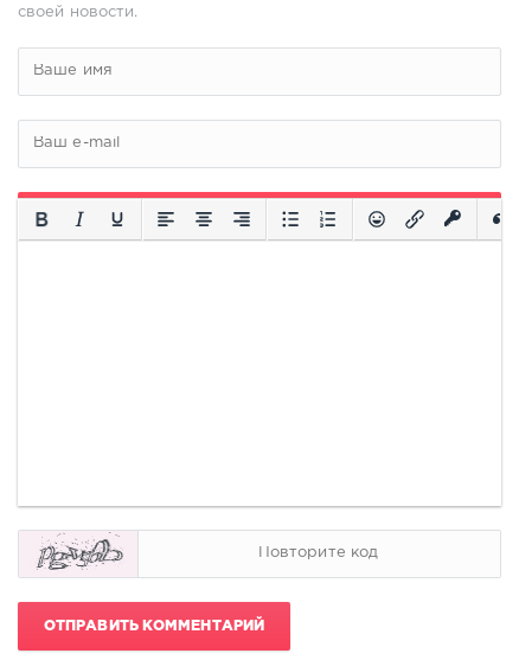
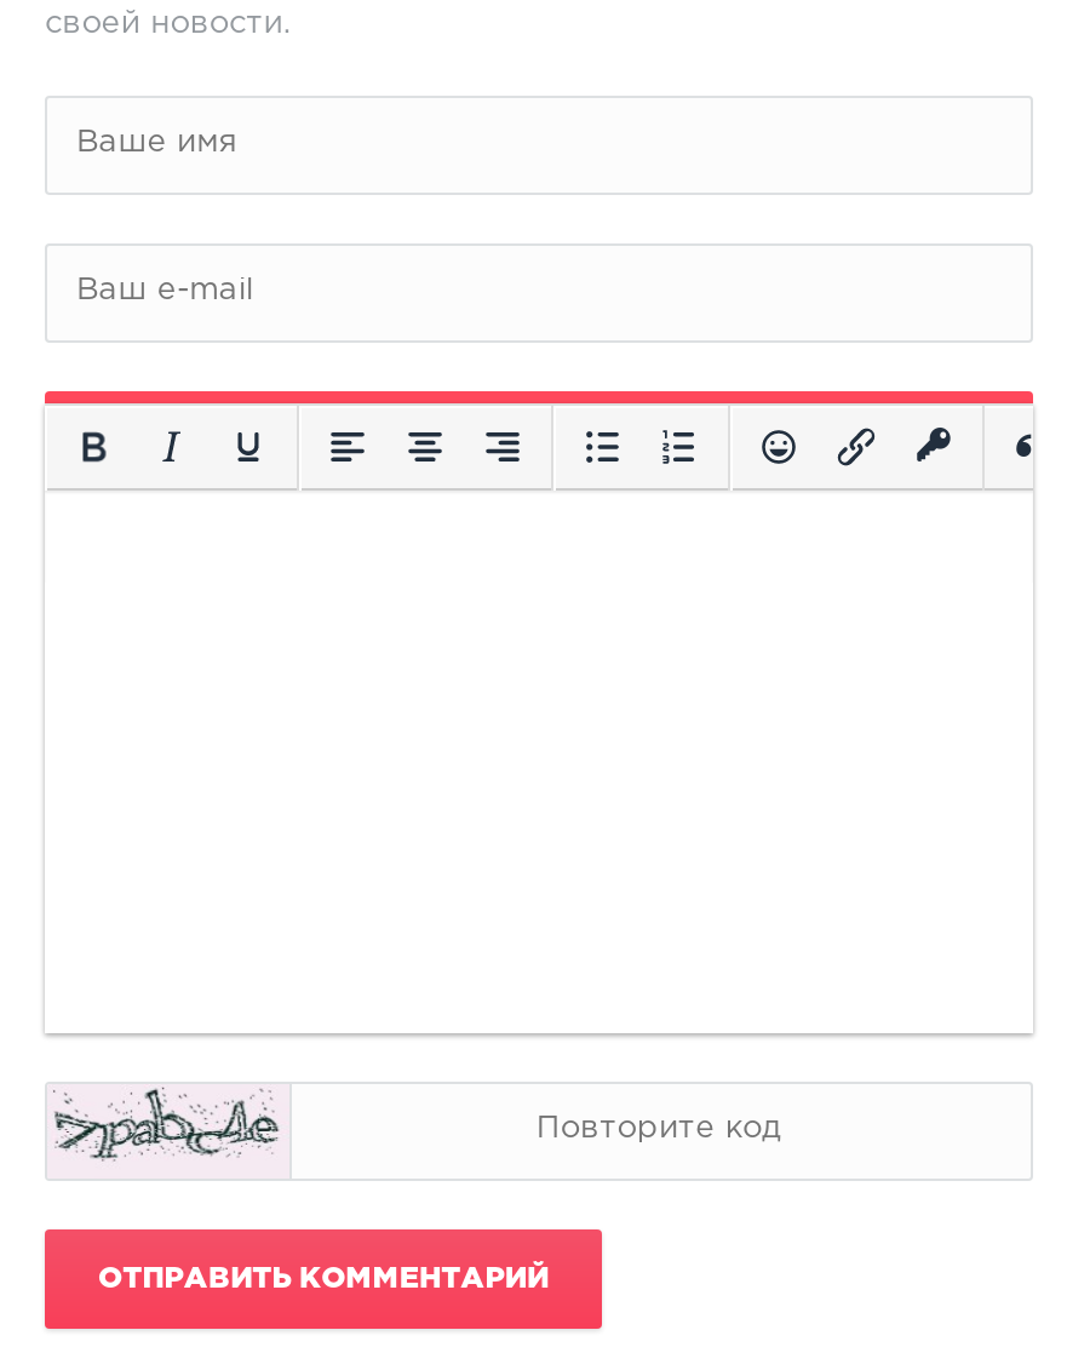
- [image]
+ [image]
